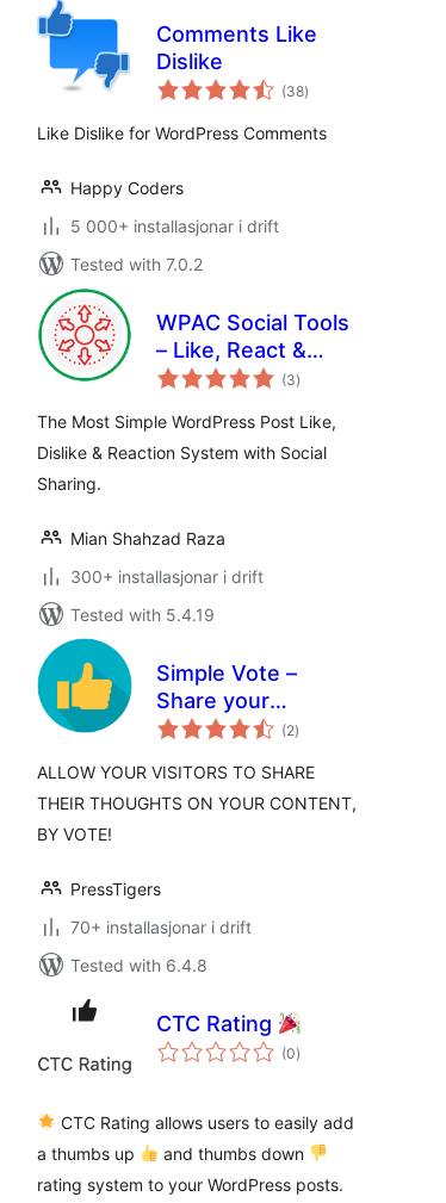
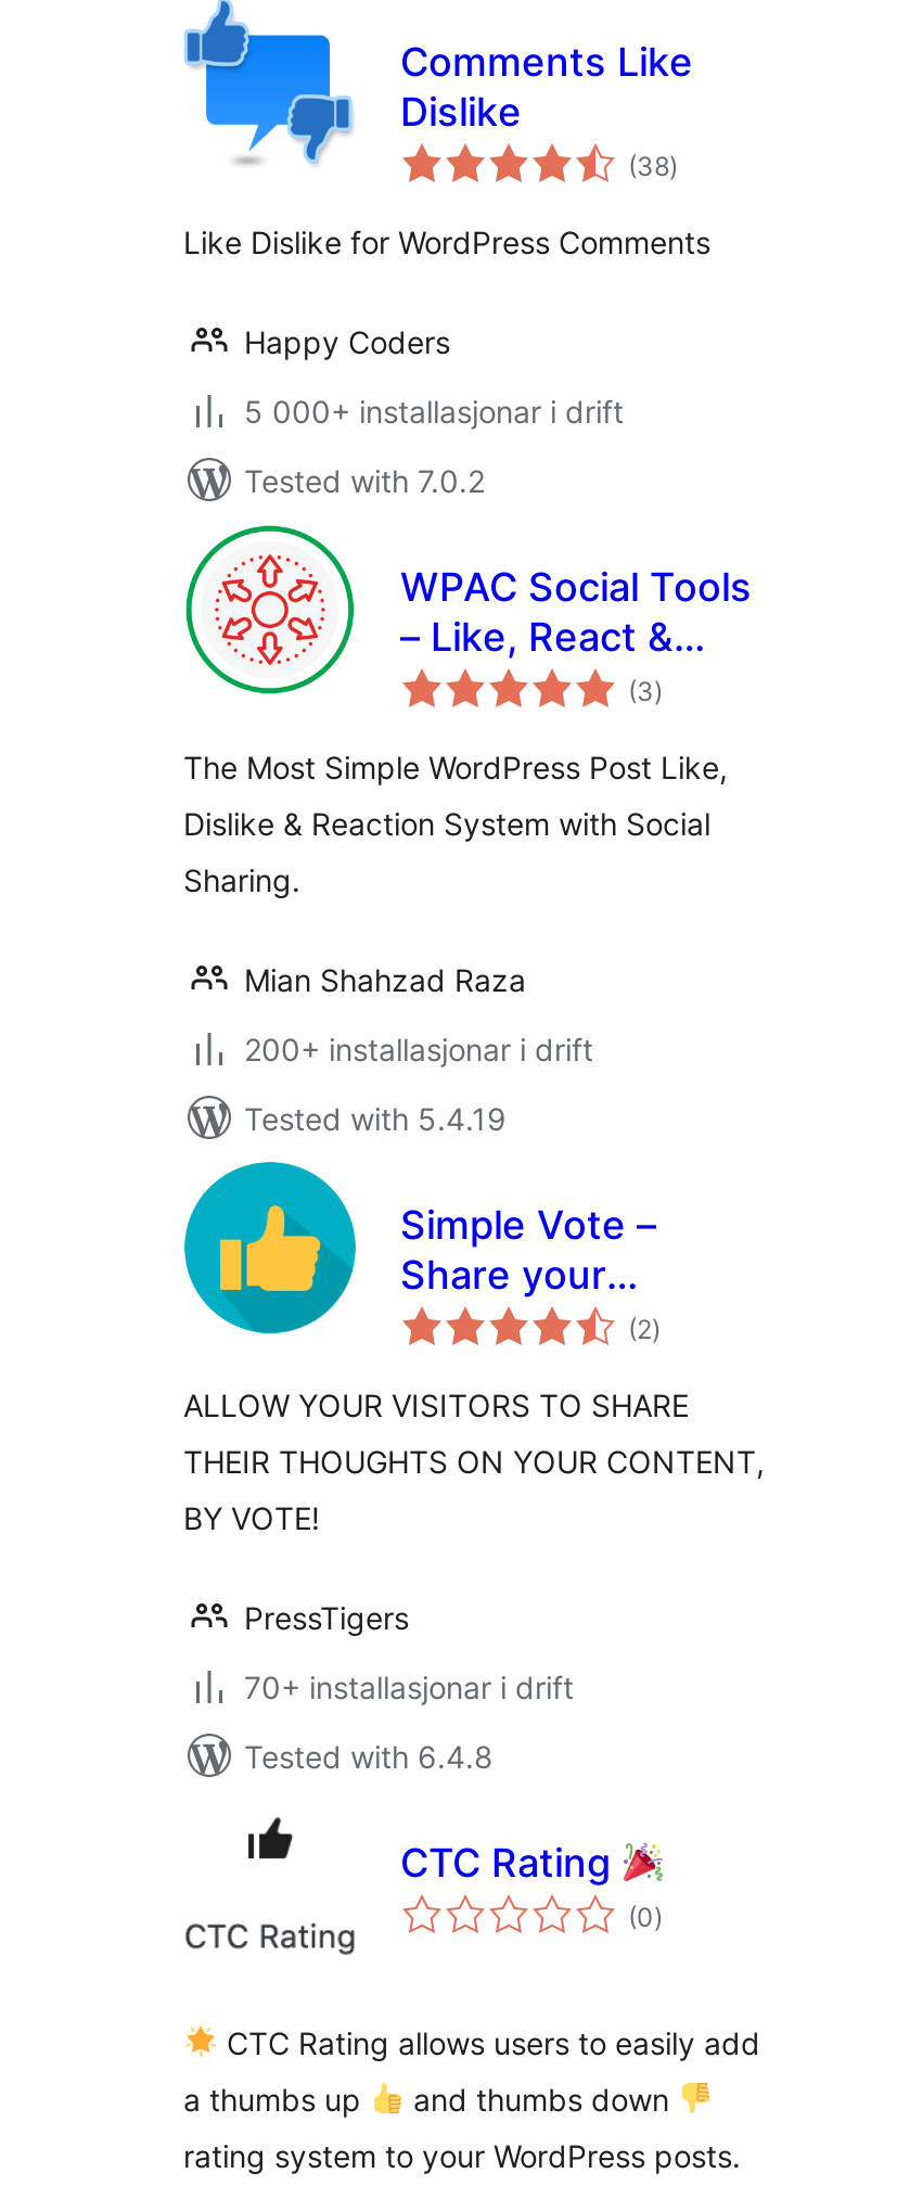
- 300+ installasjonar i drift
+ 200+ installasjonar i drift
